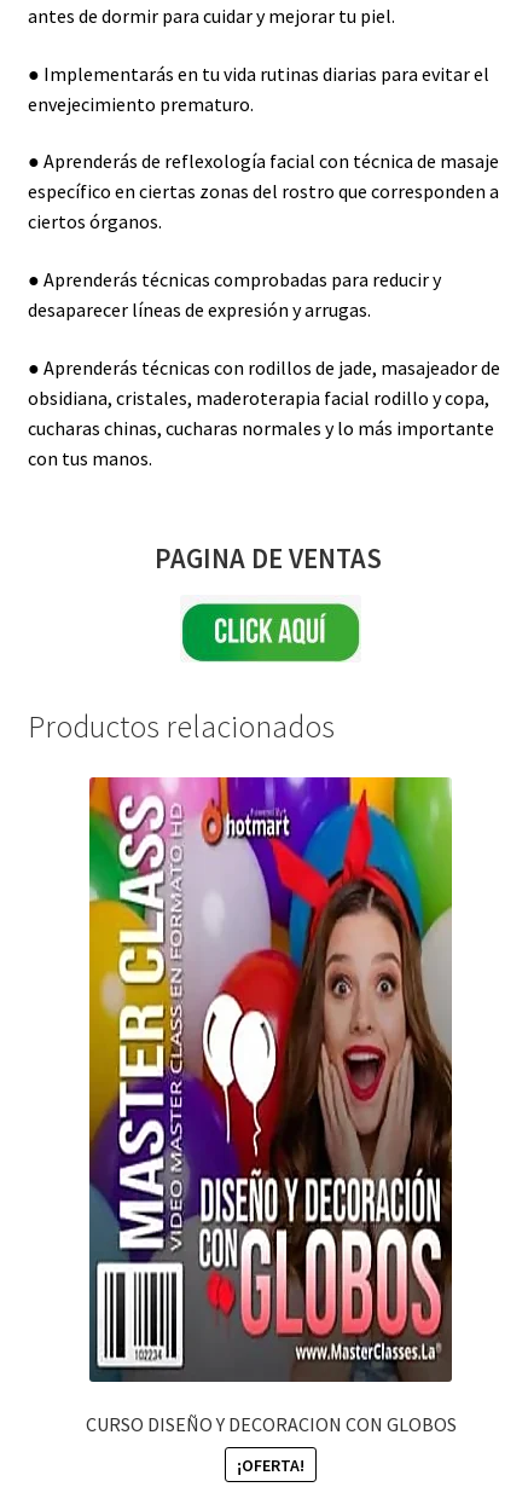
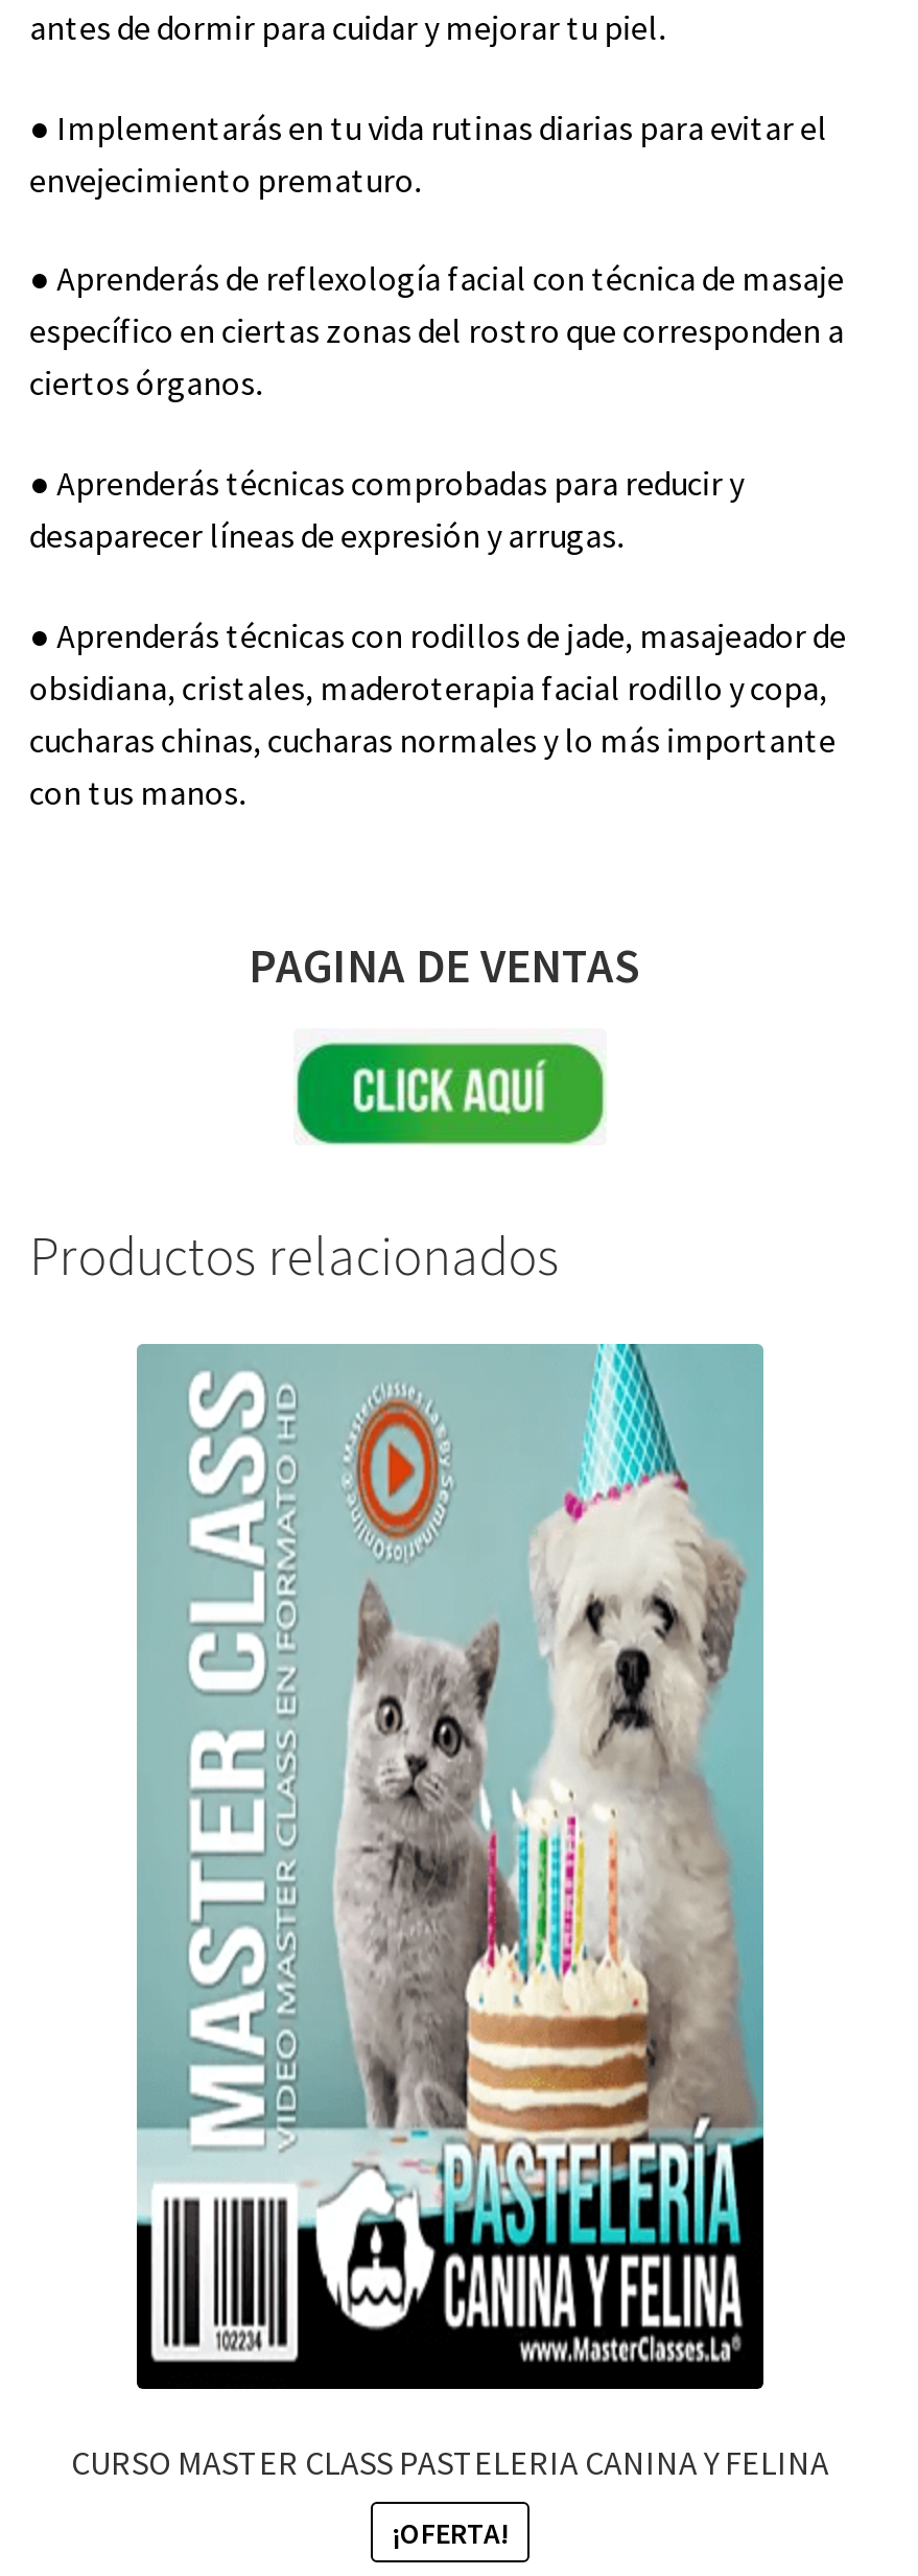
- [image]
- CURSO DISEÑO Y DECORACION CON GLOBOS
+ [image]
+ CURSO MASTER CLASS PASTELERIA CANINA Y FELINA
